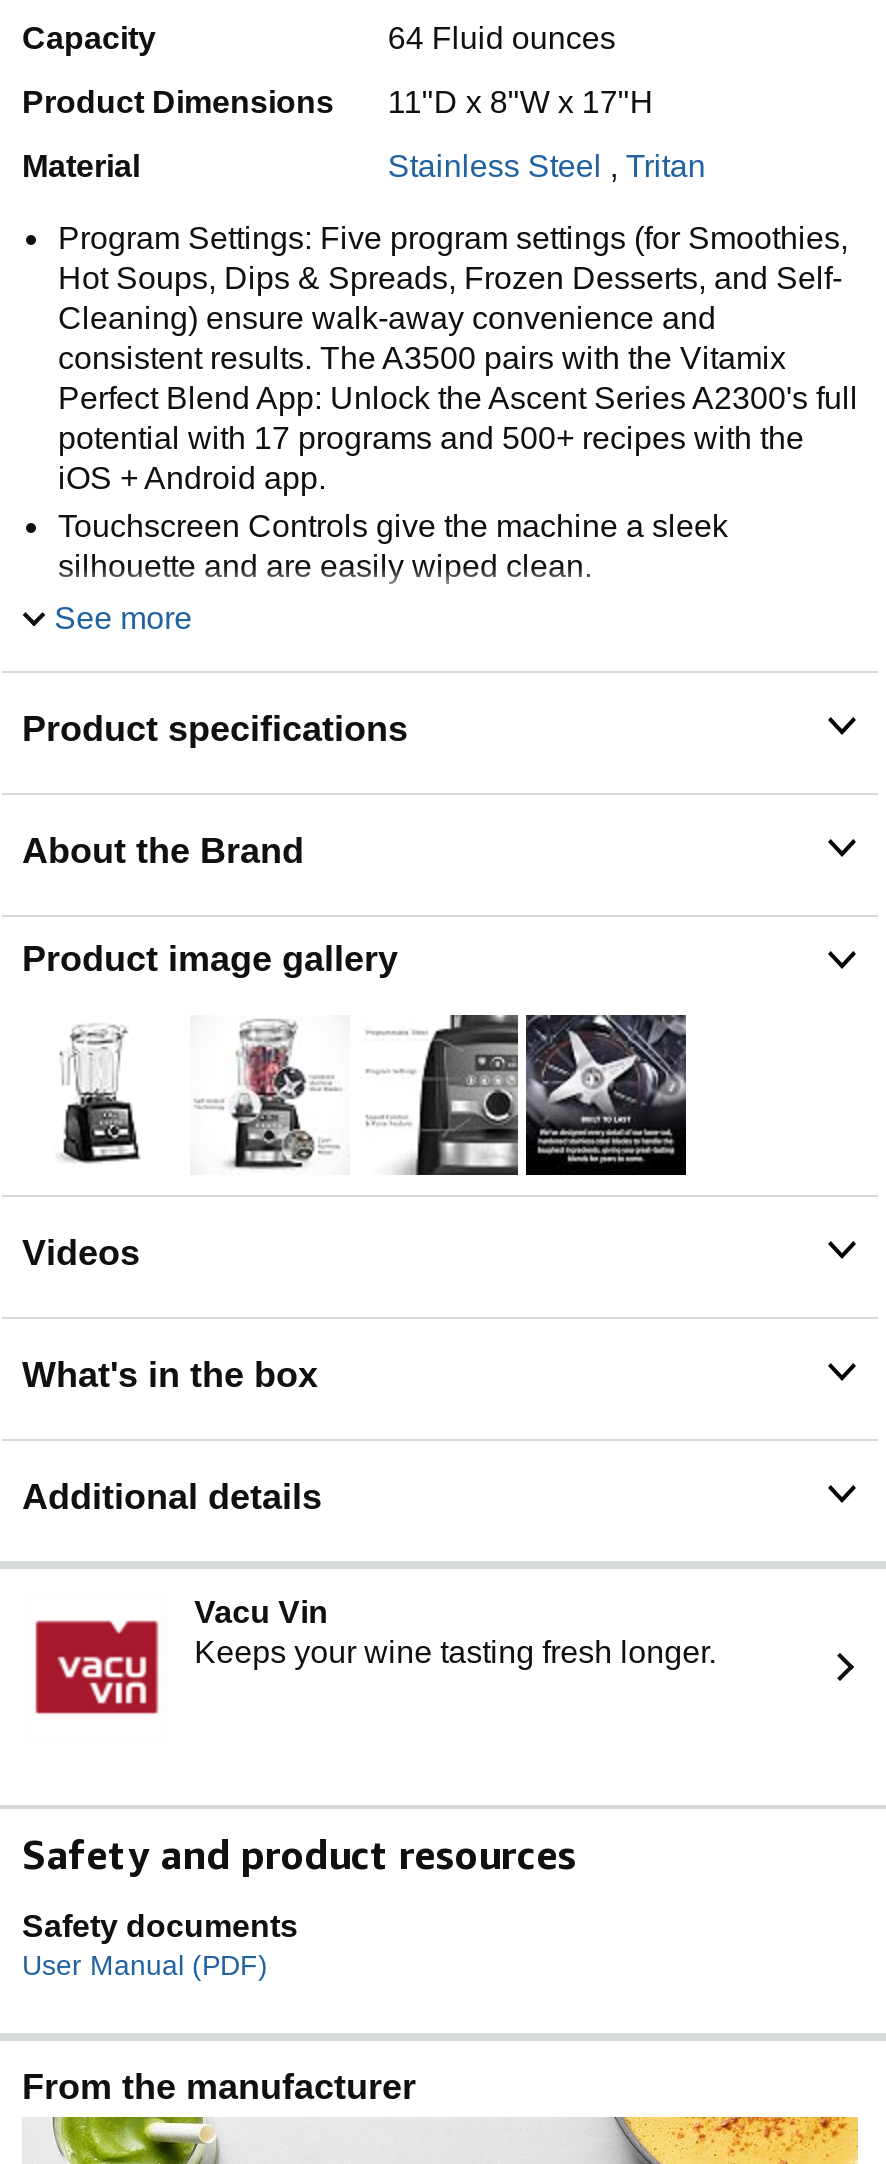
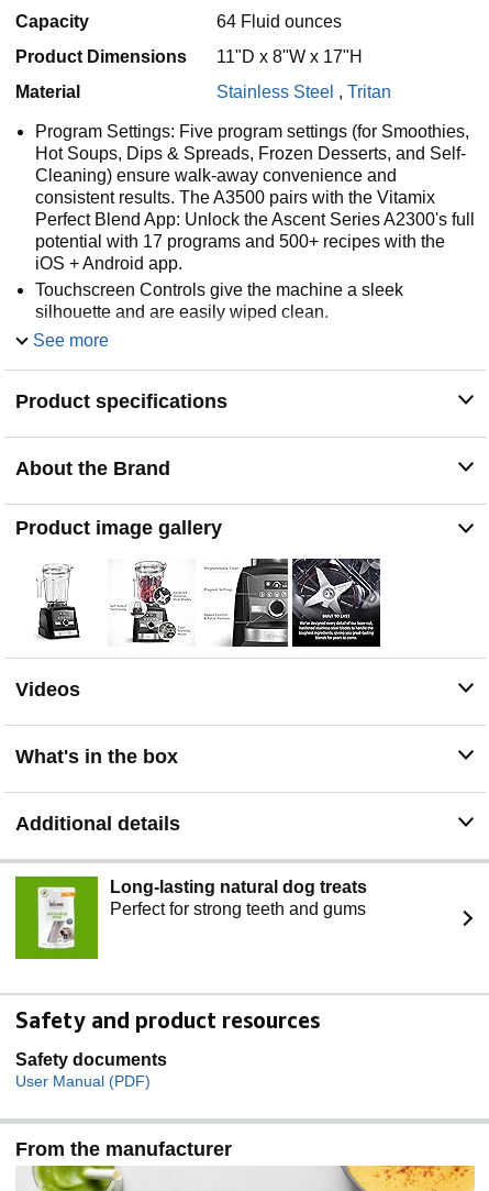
- [image]
- Vacu Vin
- Keeps your wine tasting fresh longer.
+ [image]
+ Long-lasting natural dog treats
+ Perfect for strong teeth and gums
